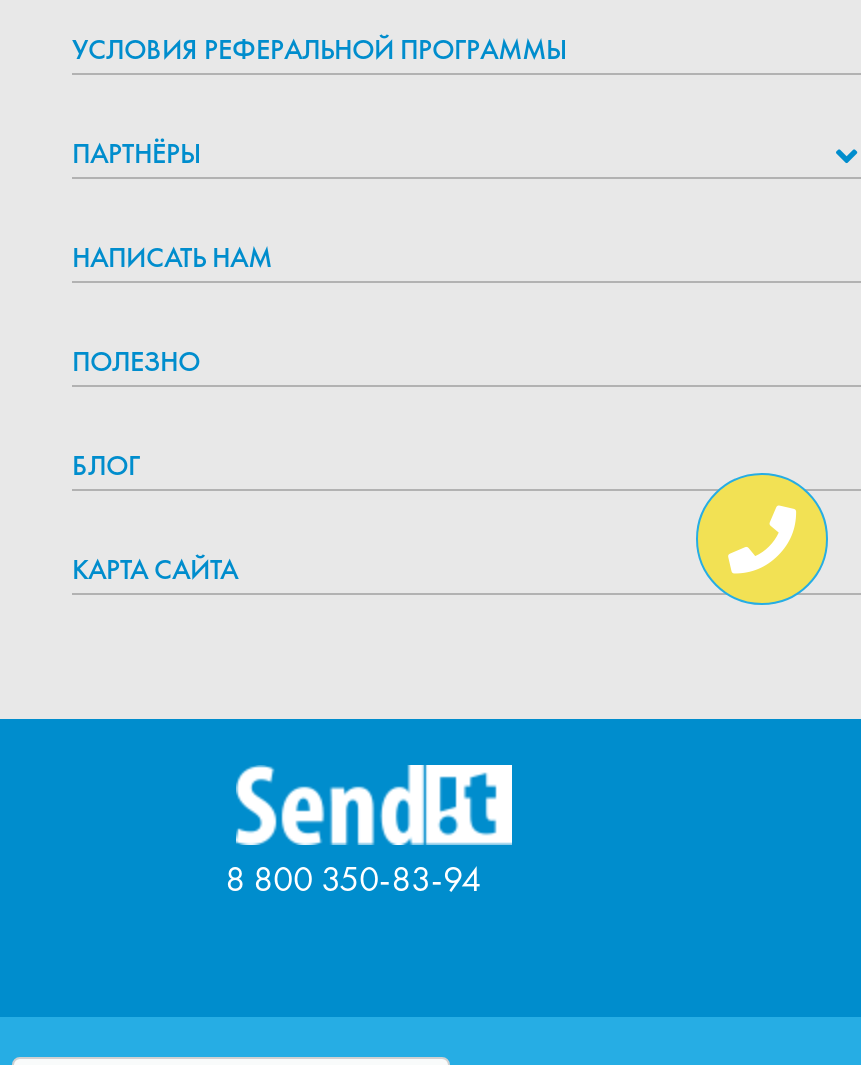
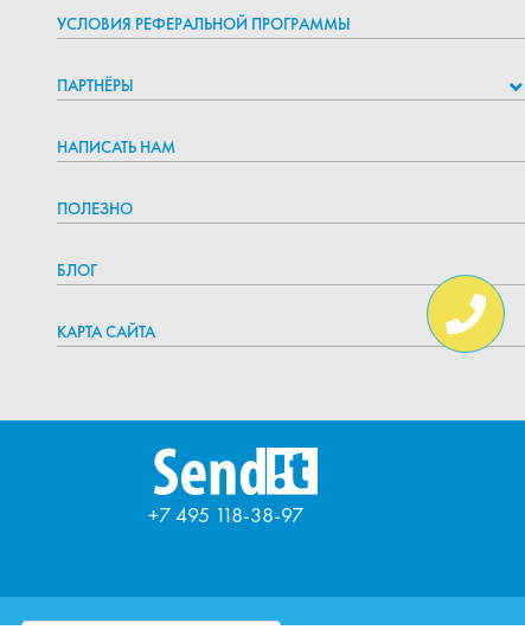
- 8 800 350-83-94
+ +7 495 118-38-97
